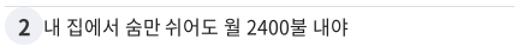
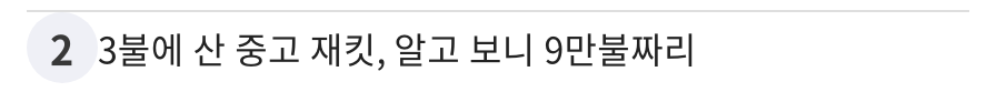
- 2 내 집에서 숨만 쉬어도 월 2400불 내야
+ 2 3불에 산 중고 재킷, 알고 보니 9만불짜리
